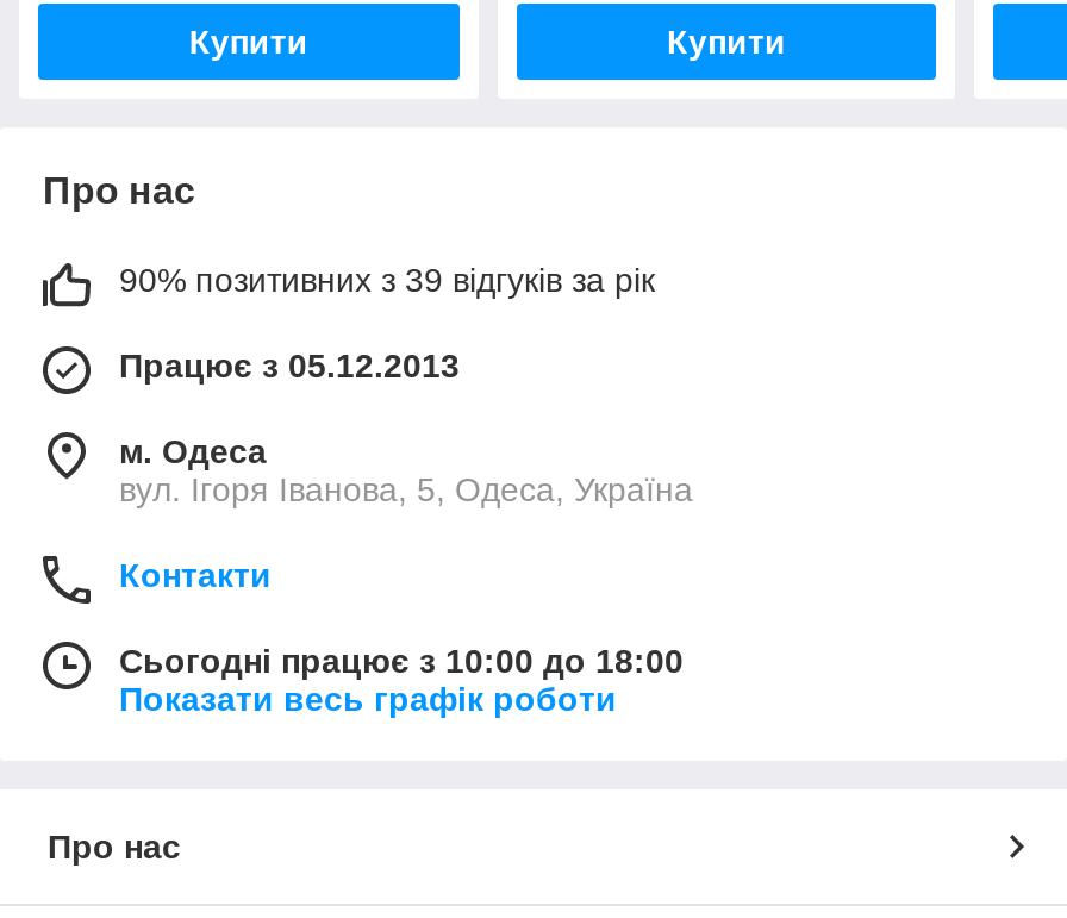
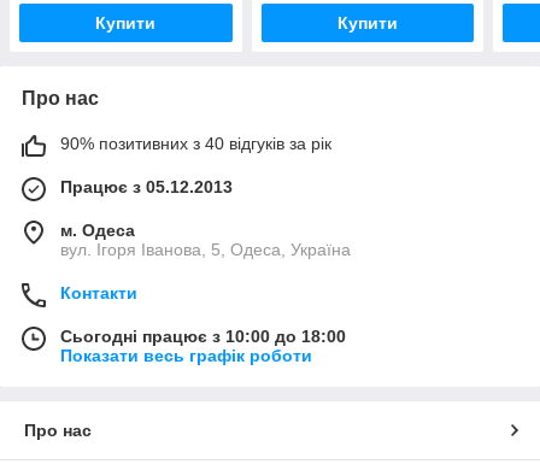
- 90% позитивних з 39 відгуків за рік
+ 90% позитивних з 40 відгуків за рік
